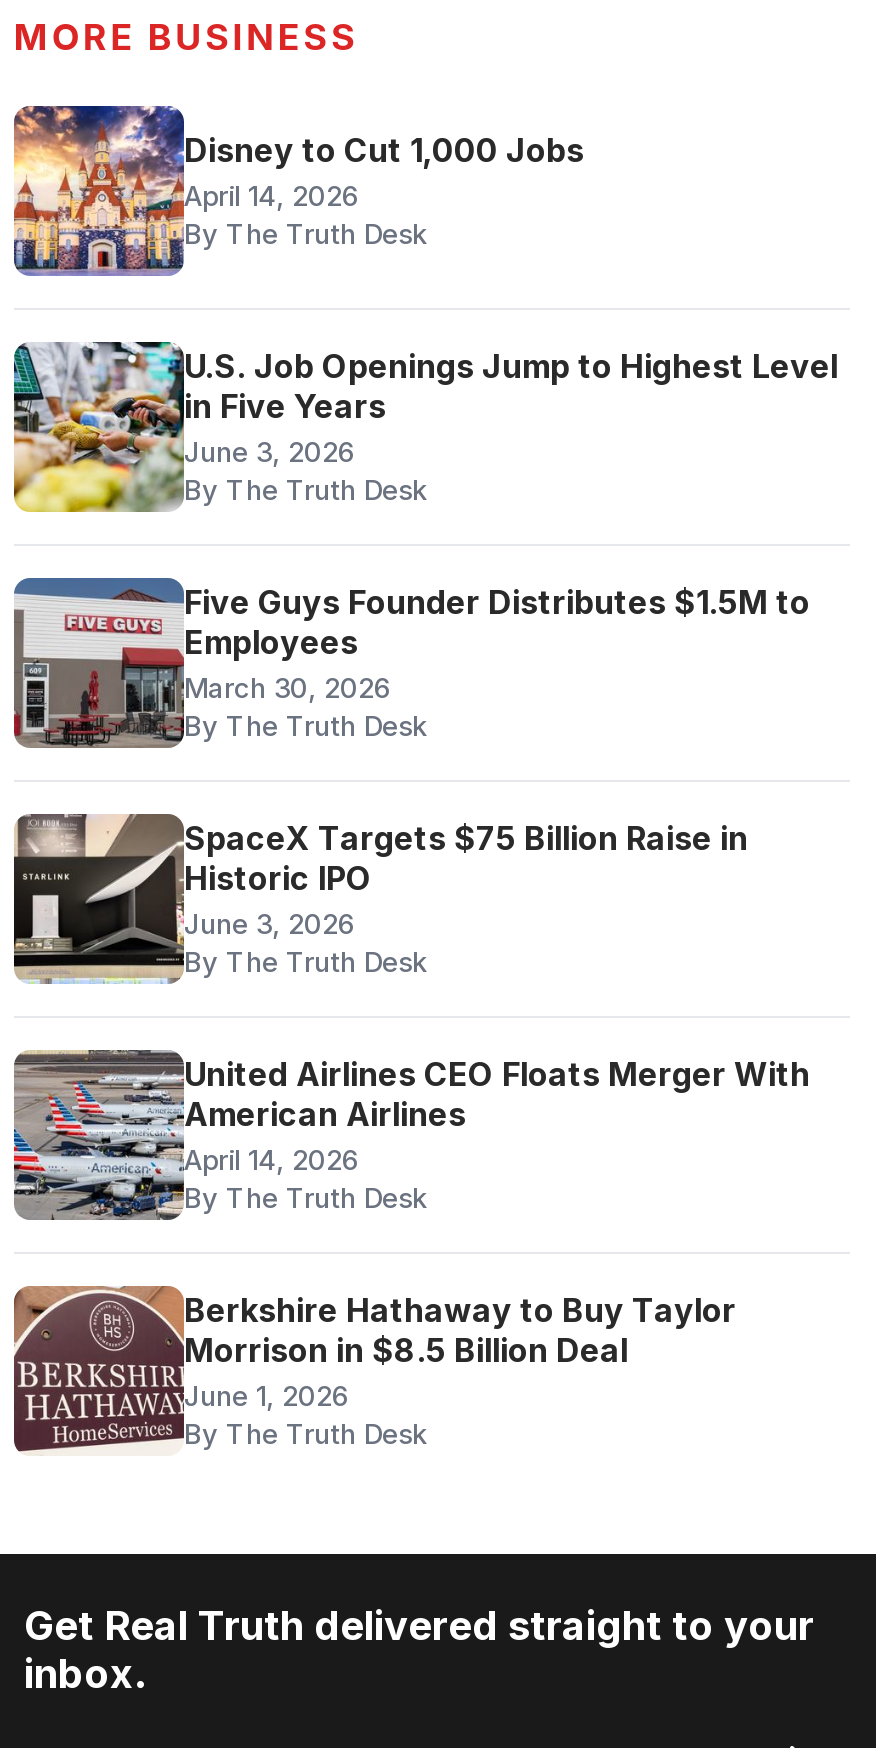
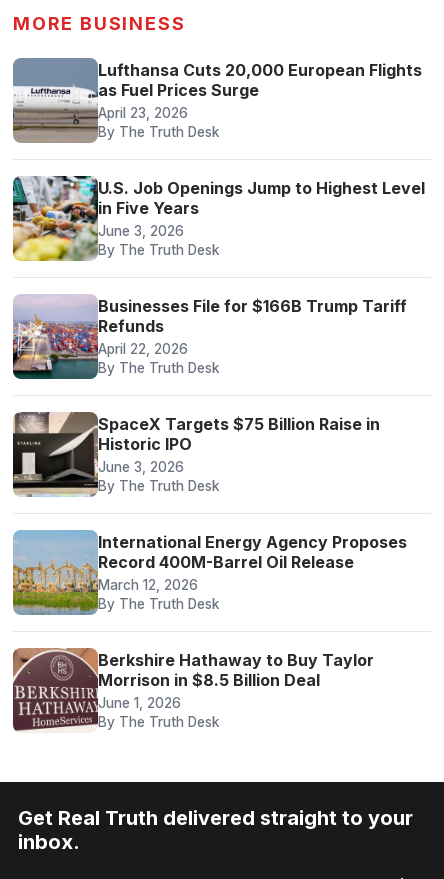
- [image]
- Disney to Cut 1,000 Jobs
- April 14, 2026
+ [image]
+ Lufthansa Cuts 20,000 European Flights
+ as Fuel Prices Surge
+ April 23, 2026

- [image]
- Five Guys Founder Distributes $1.5M to
- Employees
- March 30, 2026
+ [image]
+ Businesses File for $166B Trump Tariff
+ Refunds
+ April 22, 2026

- [image]
- United Airlines CEO Floats Merger With
- American Airlines
- April 14, 2026
+ [image]
+ International Energy Agency Proposes
+ Record 400M-Barrel Oil Release
+ March 12, 2026
